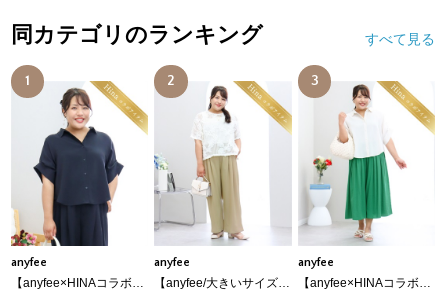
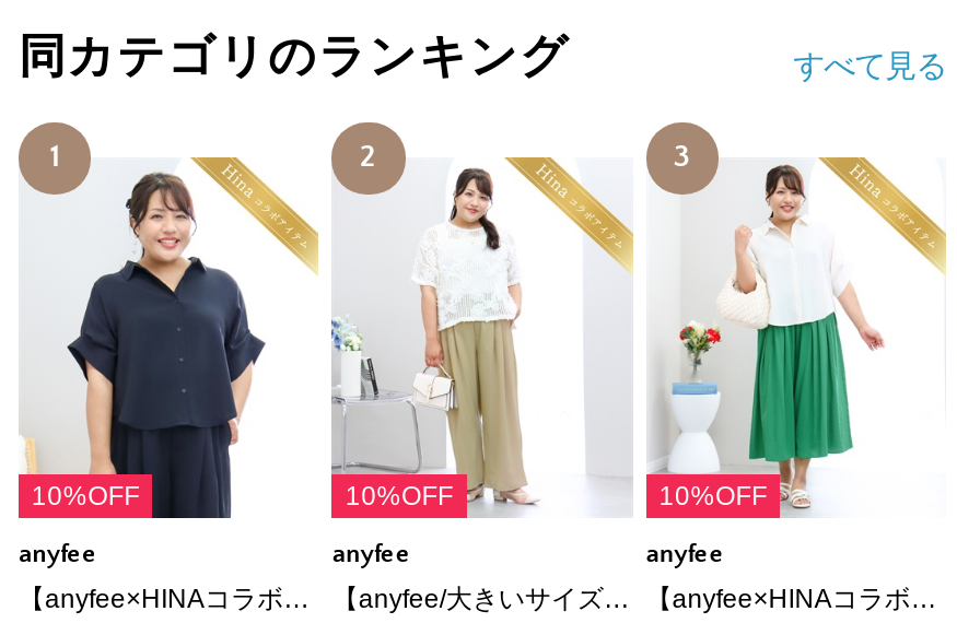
+ 10%OFF

+ 10%OFF

+ 10%OFF
